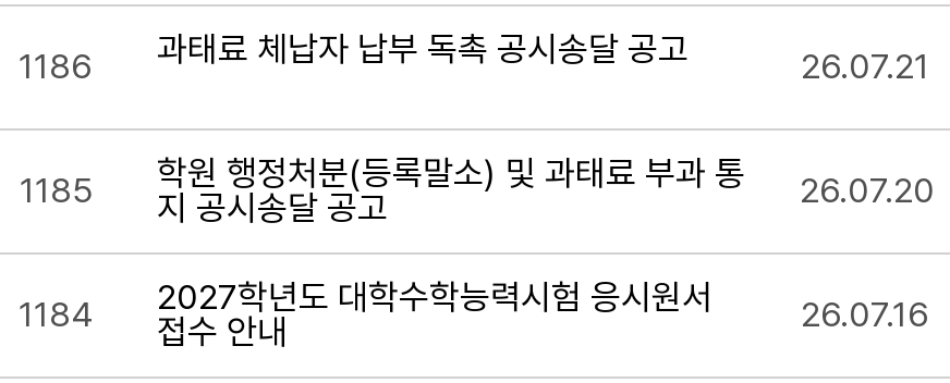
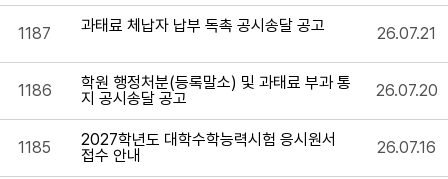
- 1186 과태료 체납자 납부 독촉 공시송달 공고
+ 1187 과태료 체납자 납부 독촉 공시송달 공고

- 1185 학원 행정처분(등록말소) 및 과태료 부과 통 지 공시송달 공고 26.07.20
+ 1186 학원 행정처분(등록말소) 및 과태료 부과 통 지 공시송달 공고 26.07.20

- 1184 2027학년도 대학수학능력시험 응시원서 접수 안내
+ 1185 2027학년도 대학수학능력시험 응시원서 접수 안내
